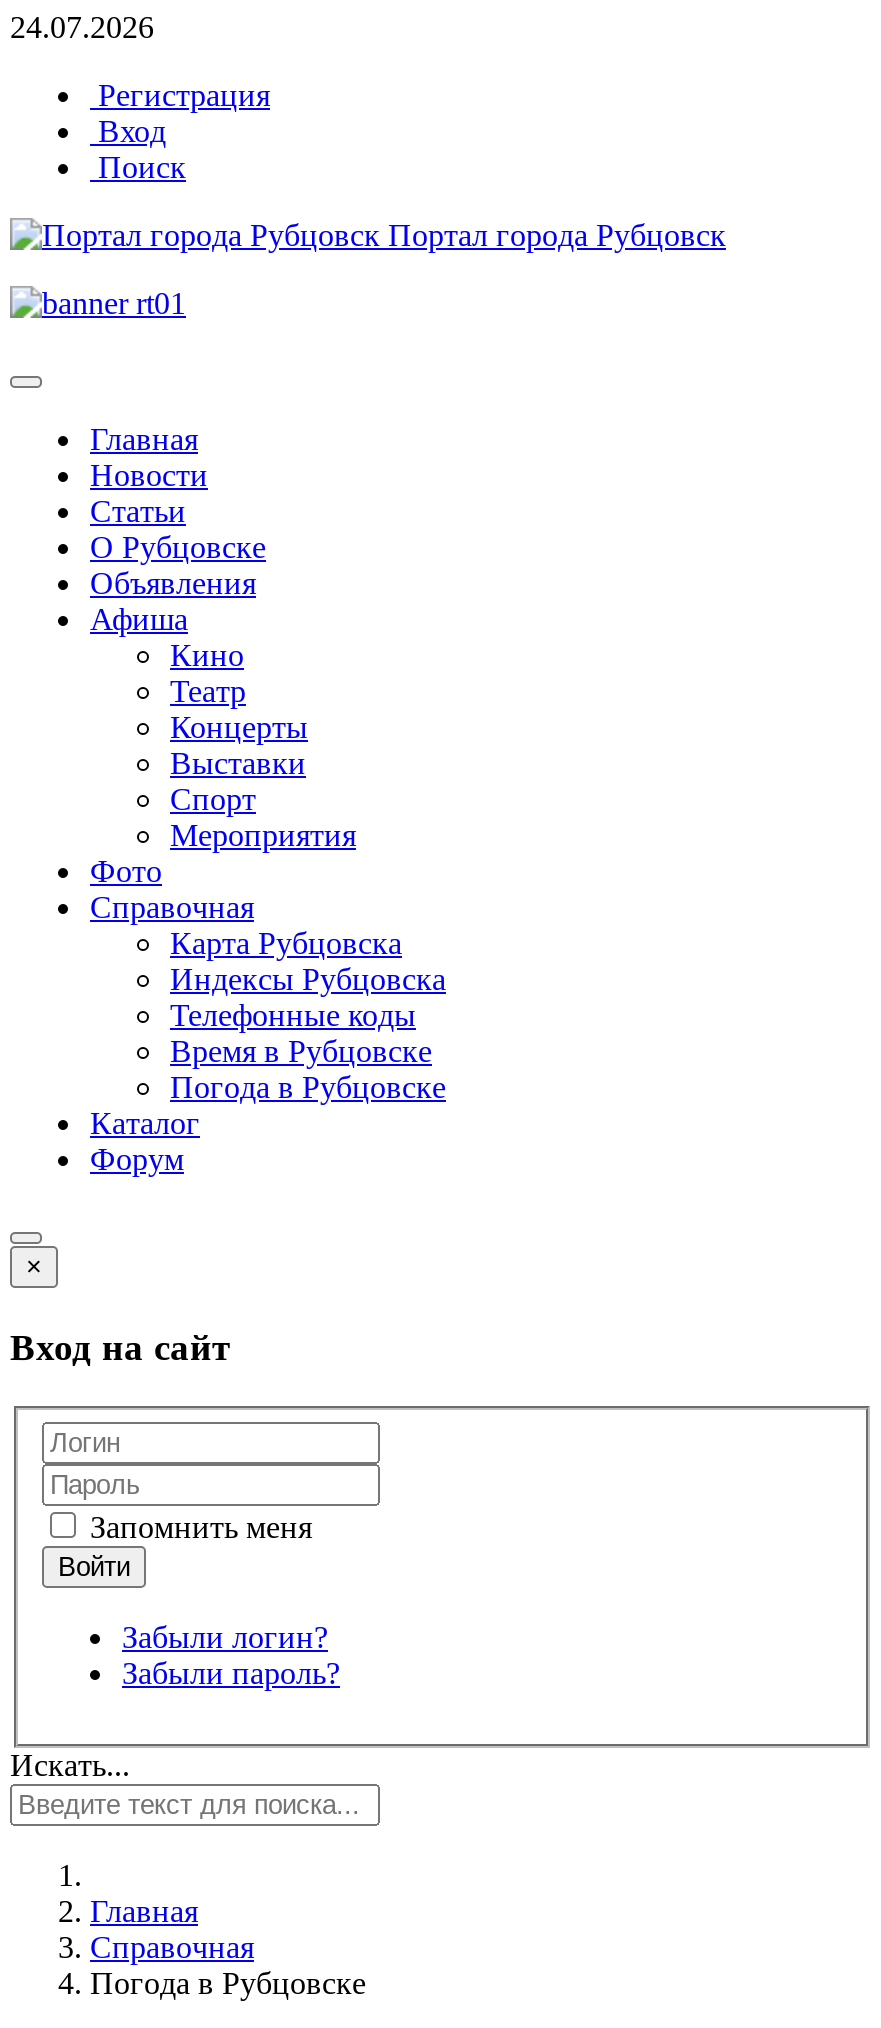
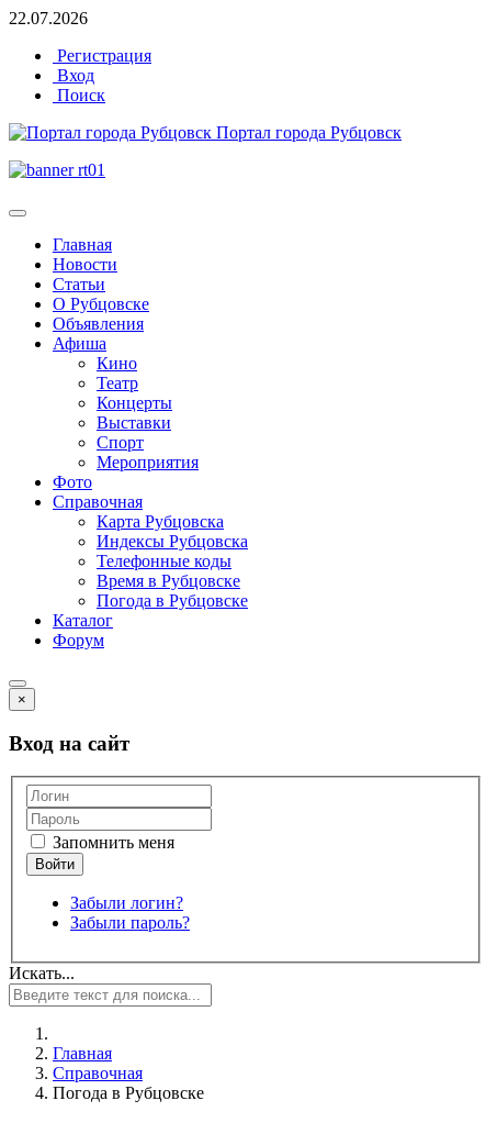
- 24.07.2026
+ 22.07.2026
